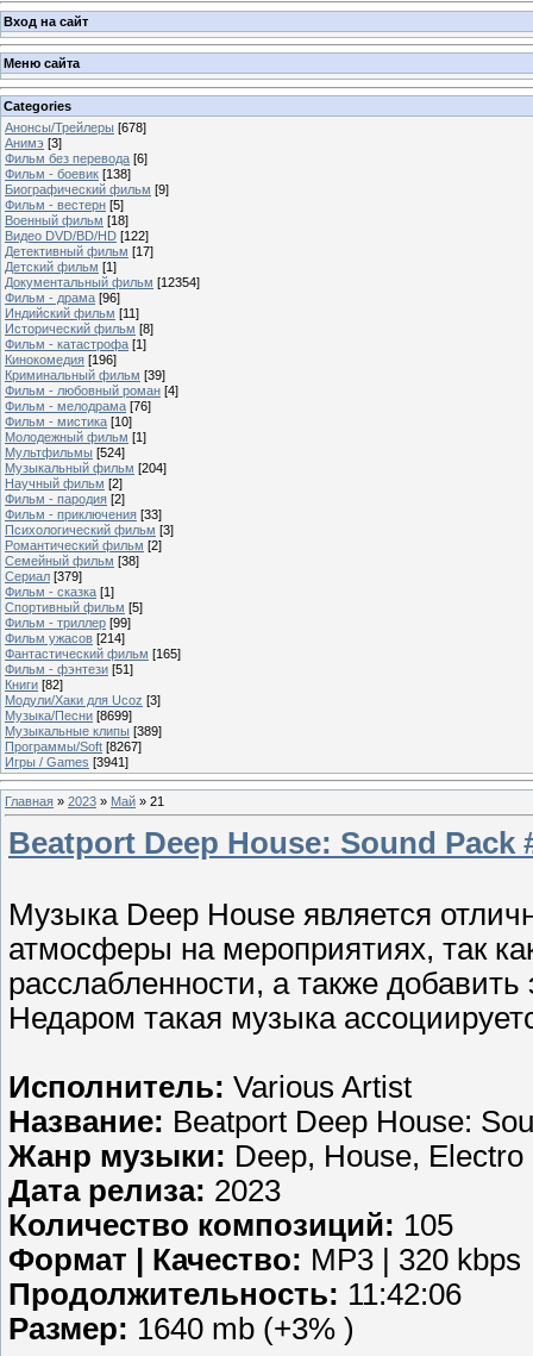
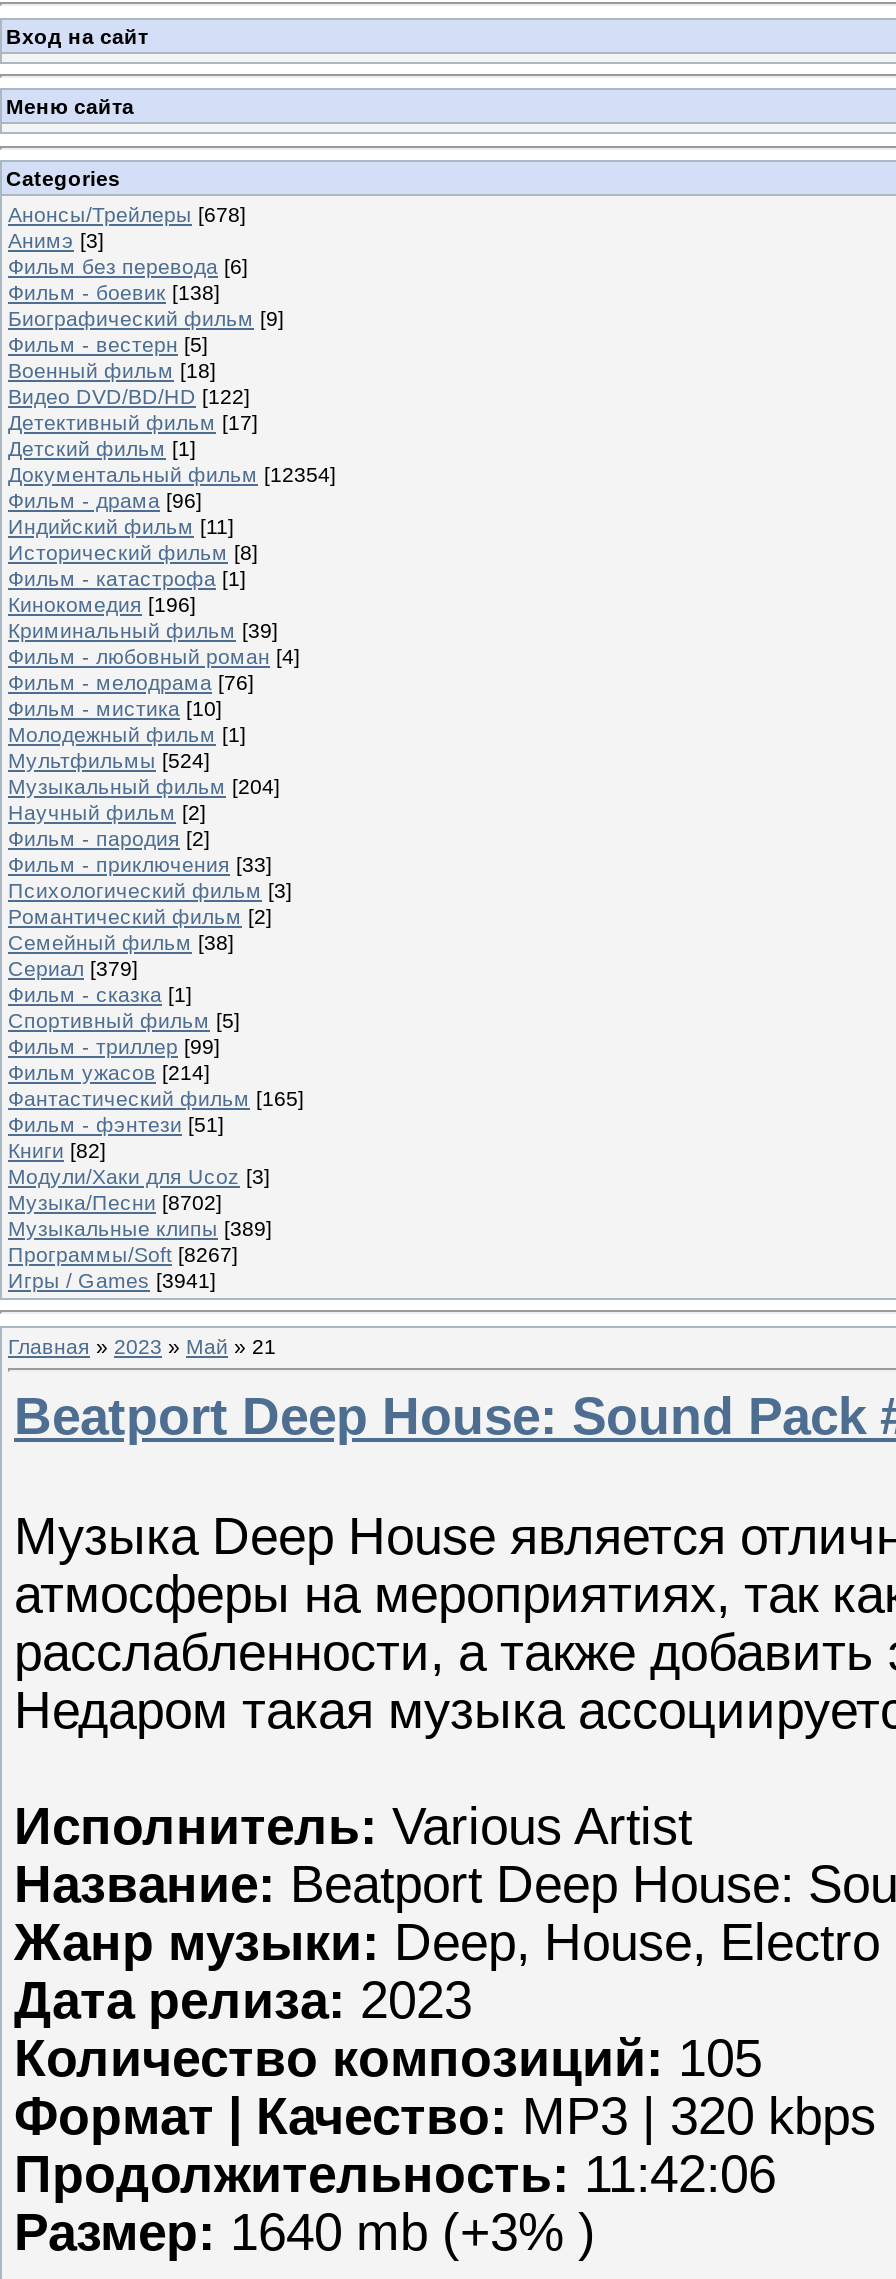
- Музыка/Песни [8699]
+ Музыка/Песни [8702]
